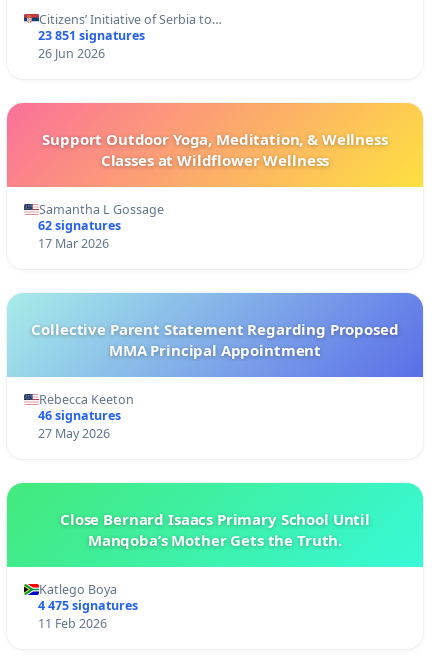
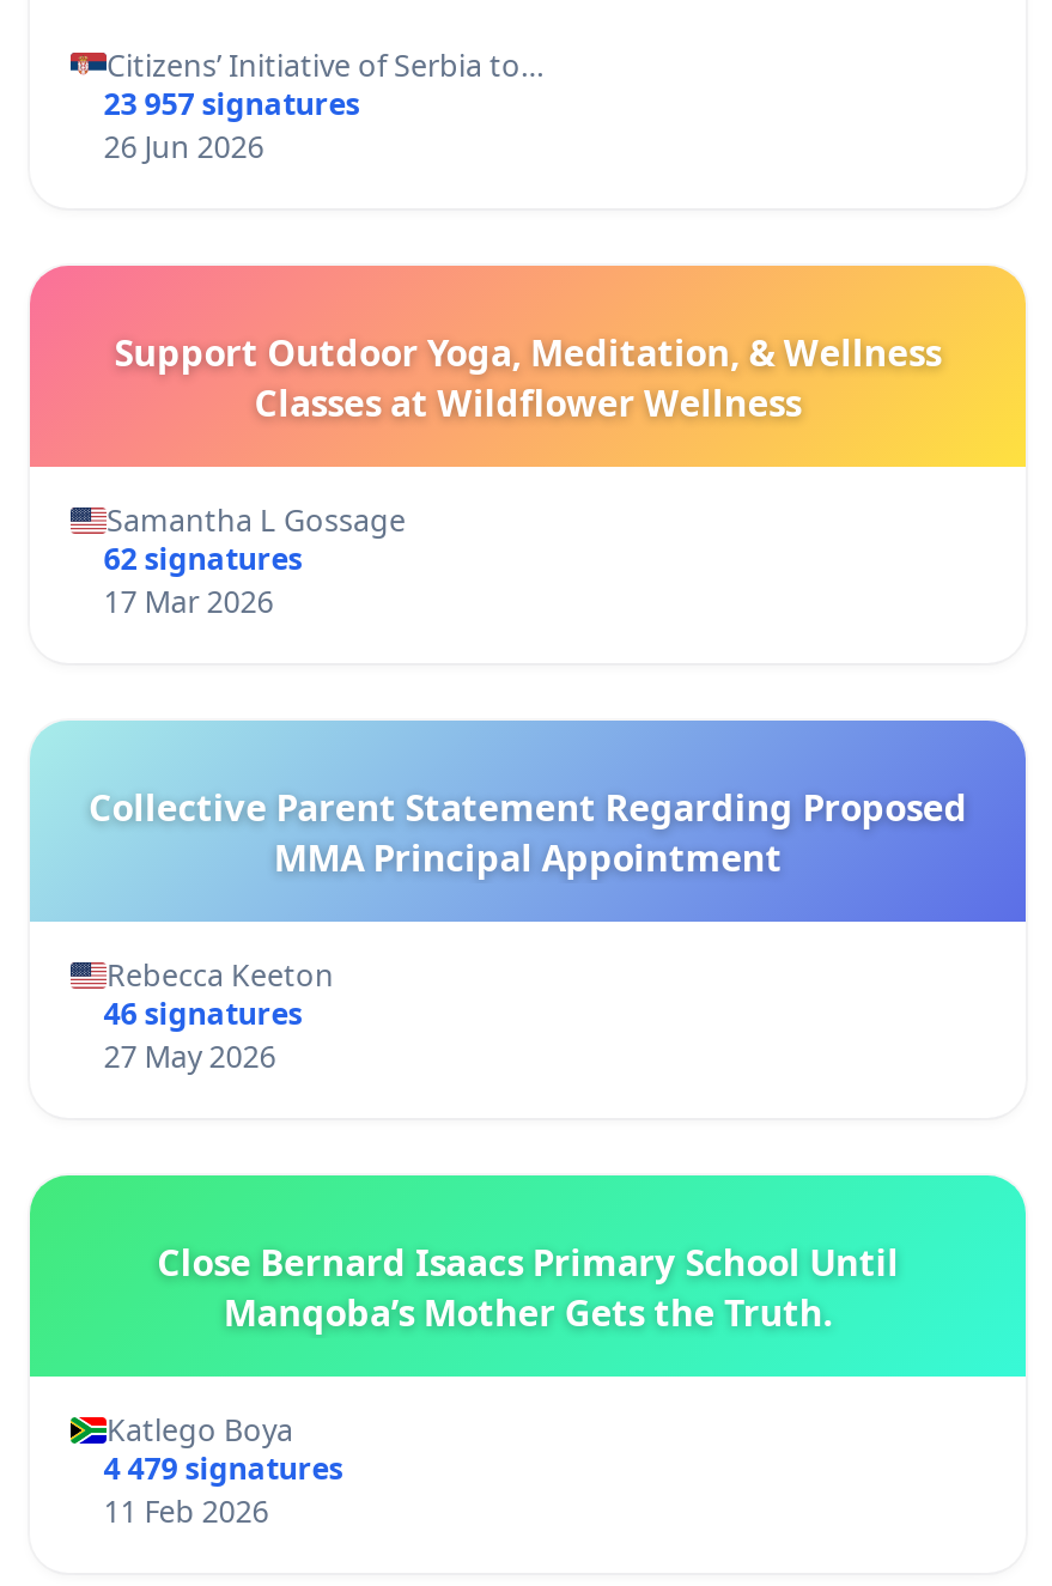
- 23 851 signatures
+ 23 957 signatures

- 4 475 signatures
+ 4 479 signatures
